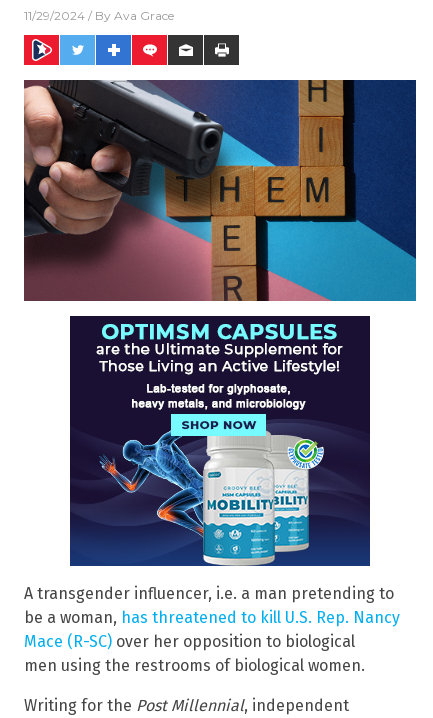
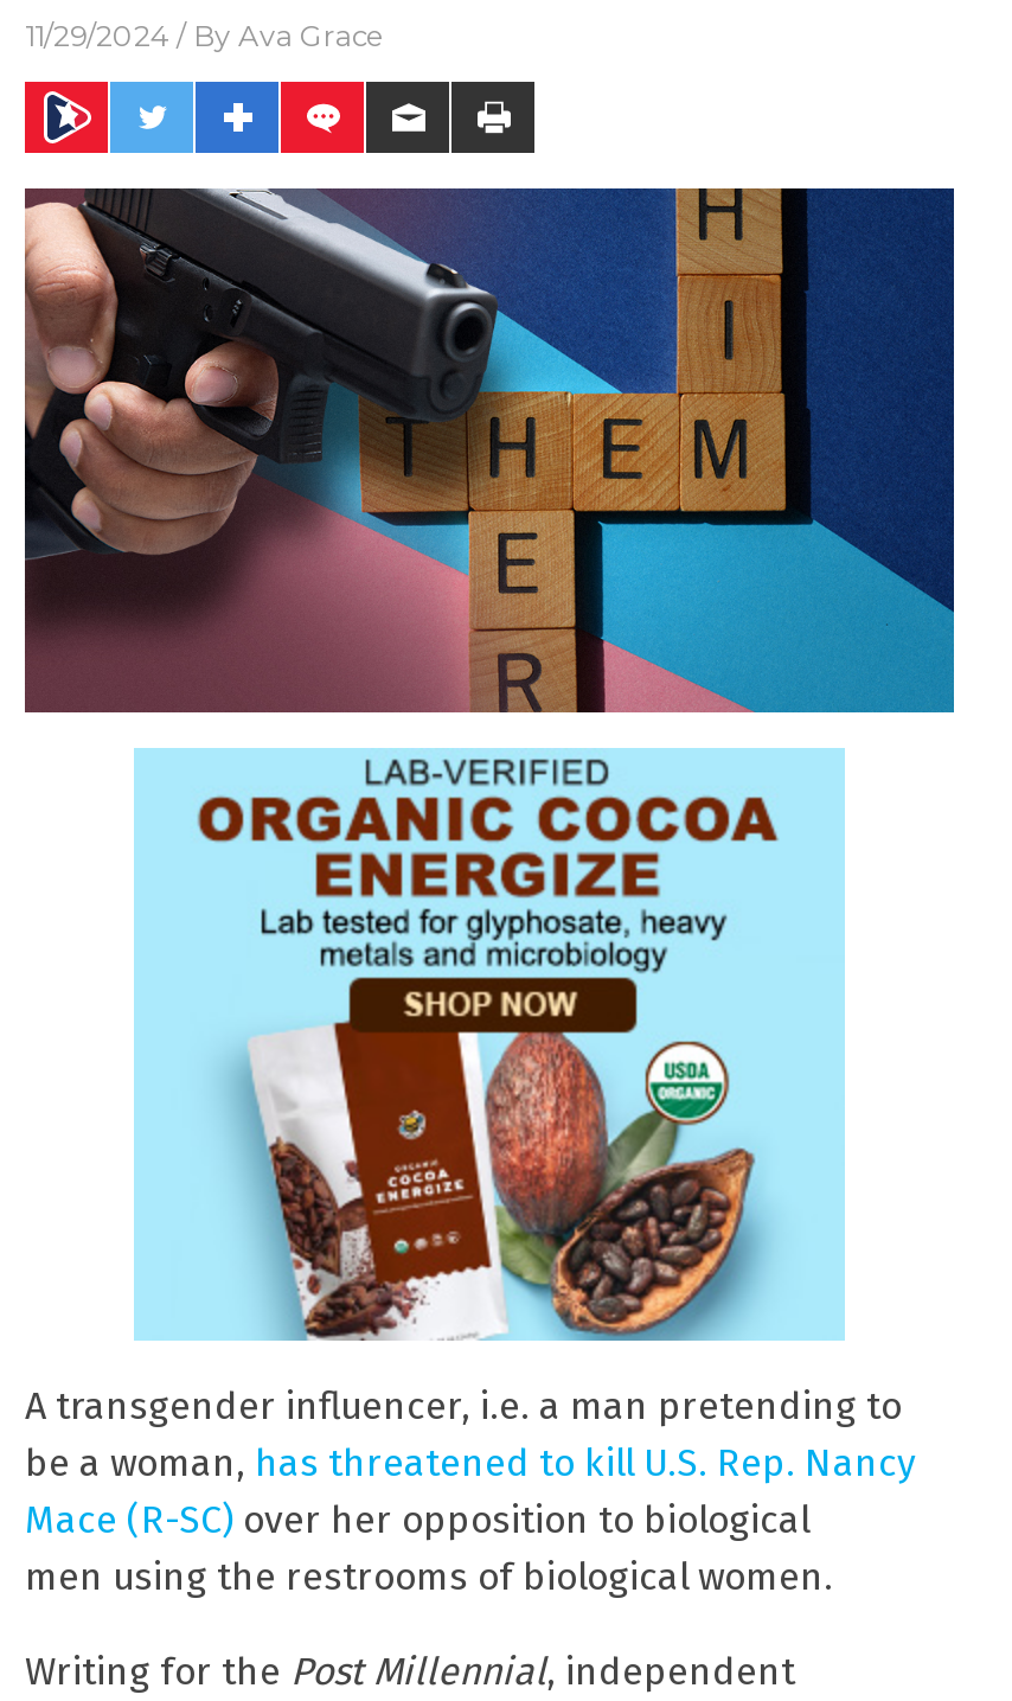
- [image]
+ [image]
